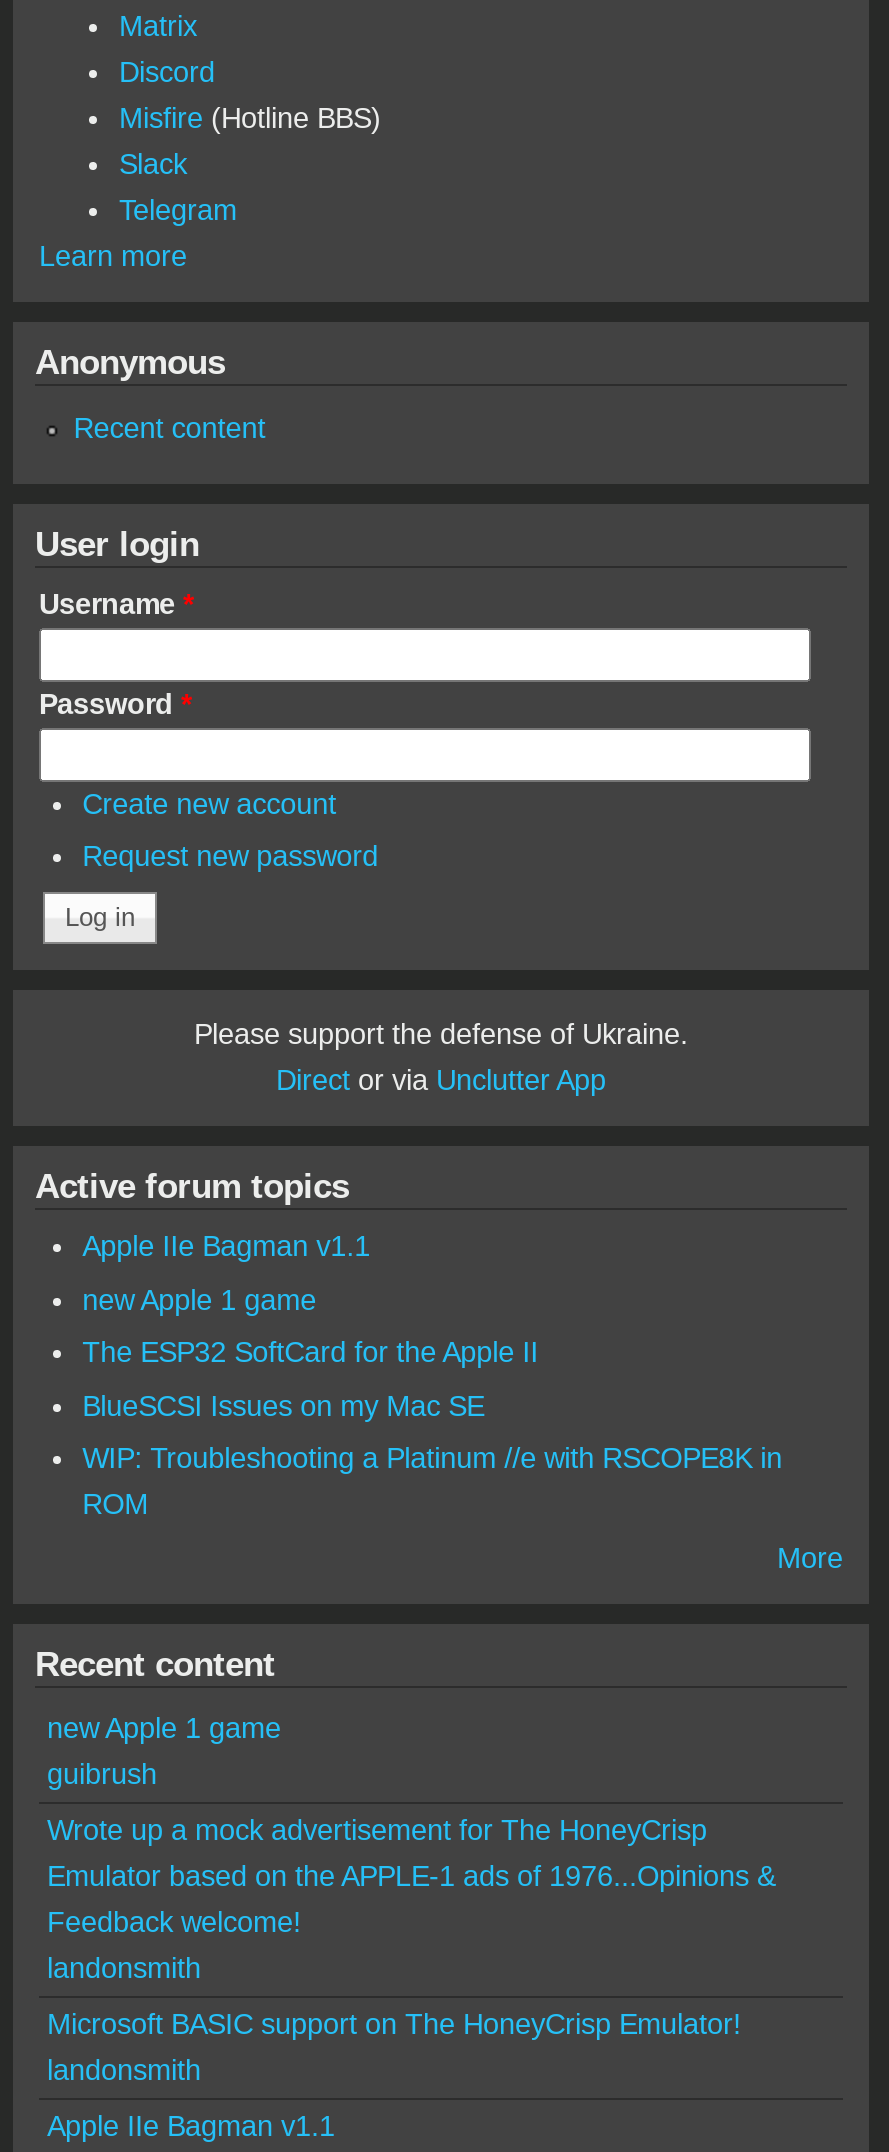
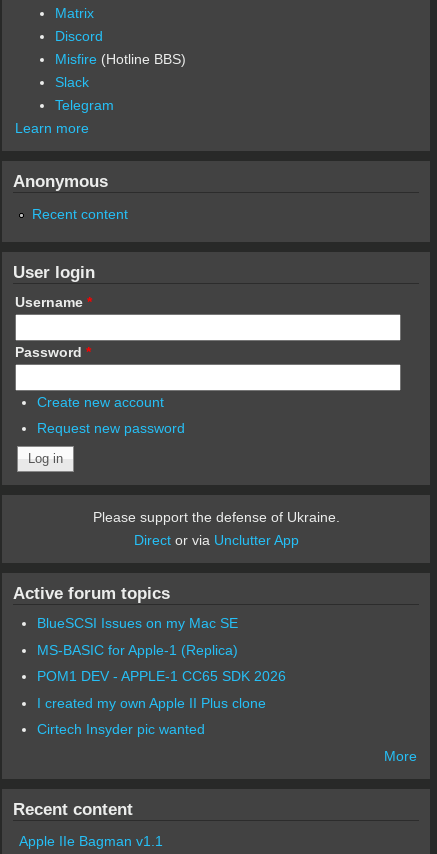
- Apple IIe Bagman v1.1
- new Apple 1 game
- The ESP32 SoftCard for the Apple II

- WIP: Troubleshooting a Platinum //e with RSCOPE8K in
- ROM
+ MS-BASIC for Apple-1 (Replica)
+ POM1 DEV - APPLE-1 CC65 SDK 2026
+ I created my own Apple II Plus clone
+ Cirtech Insyder pic wanted

- new Apple 1 game
- guibrush
- Wrote up a mock advertisement for The HoneyCrisp
- Emulator based on the APPLE-1 ads of 1976...Opinions &
- Feedback welcome!
- landonsmith
- Microsoft BASIC support on The HoneyCrisp Emulator!
- landonsmith
